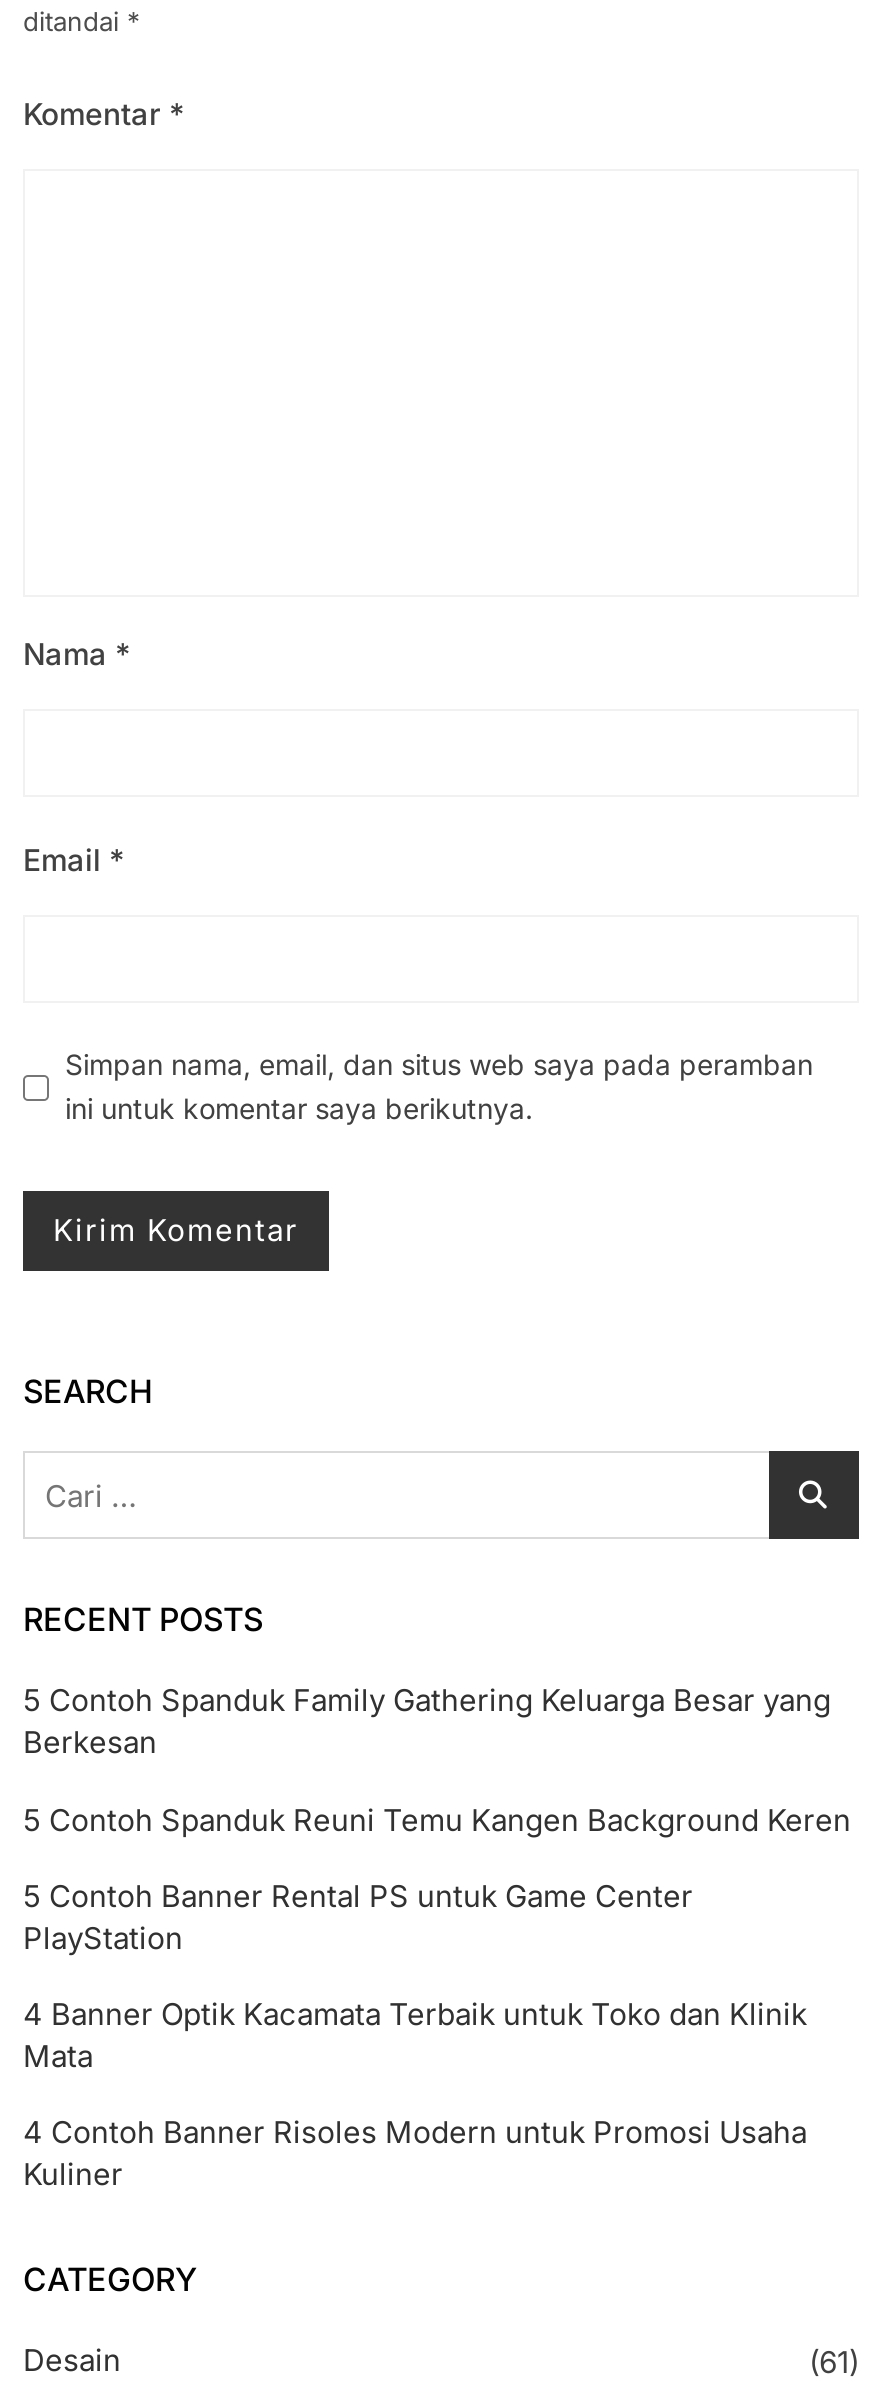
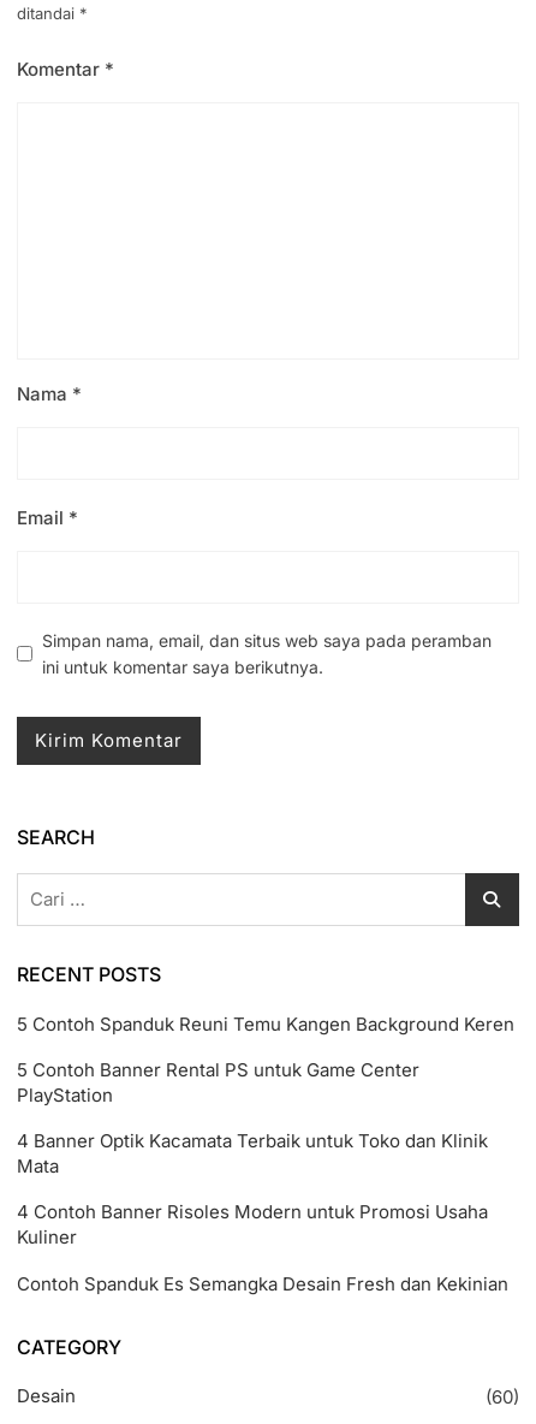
- 5 Contoh Spanduk Family Gathering Keluarga Besar yang
- Berkesan

moved up: 5 Contoh Spanduk Reuni Temu Kangen Background Keren | 5 Contoh Banner Rental PS untuk Game Center | PlayStation | 4 Banner Optik Kacamata Terbaik untuk Toko dan Klinik | Mata | 4 Contoh Banner Risoles Modern untuk Promosi Usaha | Kuliner

+ Contoh Spanduk Es Semangka Desain Fresh dan Kekinian

- (61)
+ (60)
